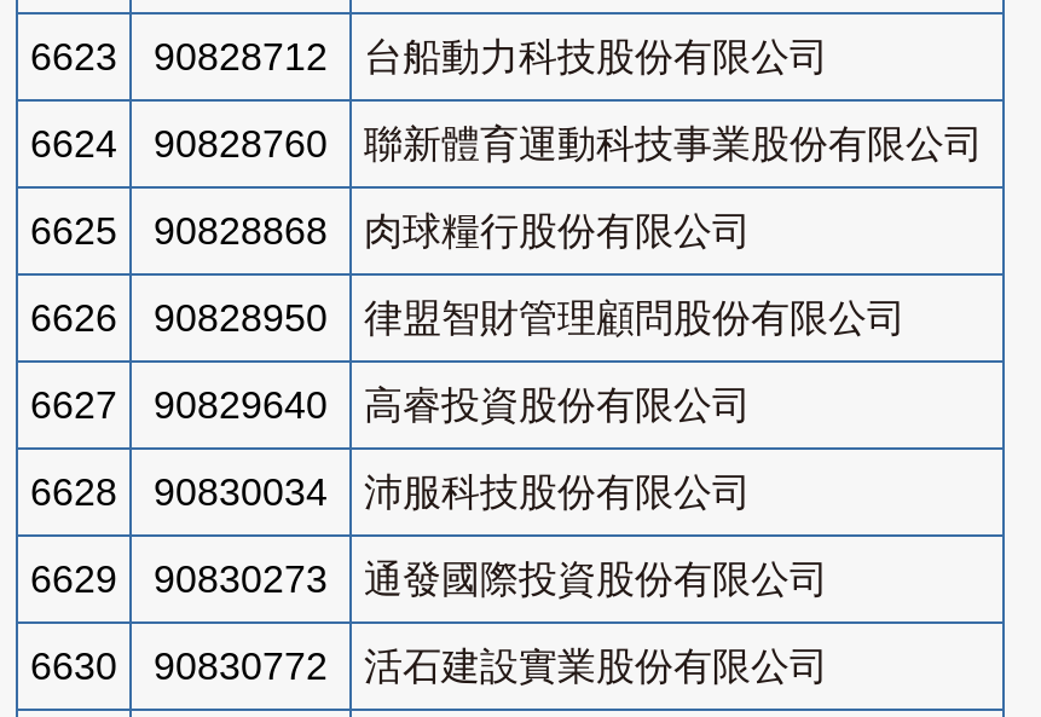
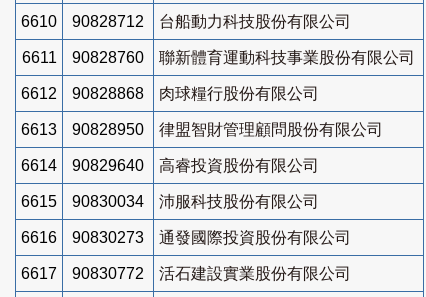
- 6623 90828712 台船動力科技股份有限公司
+ 6610 90828712 台船動力科技股份有限公司

- 6624 90828760 聯新體育運動科技事業股份有限公司
+ 6611 90828760 聯新體育運動科技事業股份有限公司

- 6625 90828868 肉球糧行股份有限公司
+ 6612 90828868 肉球糧行股份有限公司

- 6626 90828950 律盟智財管理顧問股份有限公司
+ 6613 90828950 律盟智財管理顧問股份有限公司

- 6627 90829640 高睿投資股份有限公司
+ 6614 90829640 高睿投資股份有限公司

- 6628 90830034 沛服科技股份有限公司
+ 6615 90830034 沛服科技股份有限公司

- 6629 90830273 通發國際投資股份有限公司
+ 6616 90830273 通發國際投資股份有限公司

- 6630 90830772 活石建設實業股份有限公司
+ 6617 90830772 活石建設實業股份有限公司
